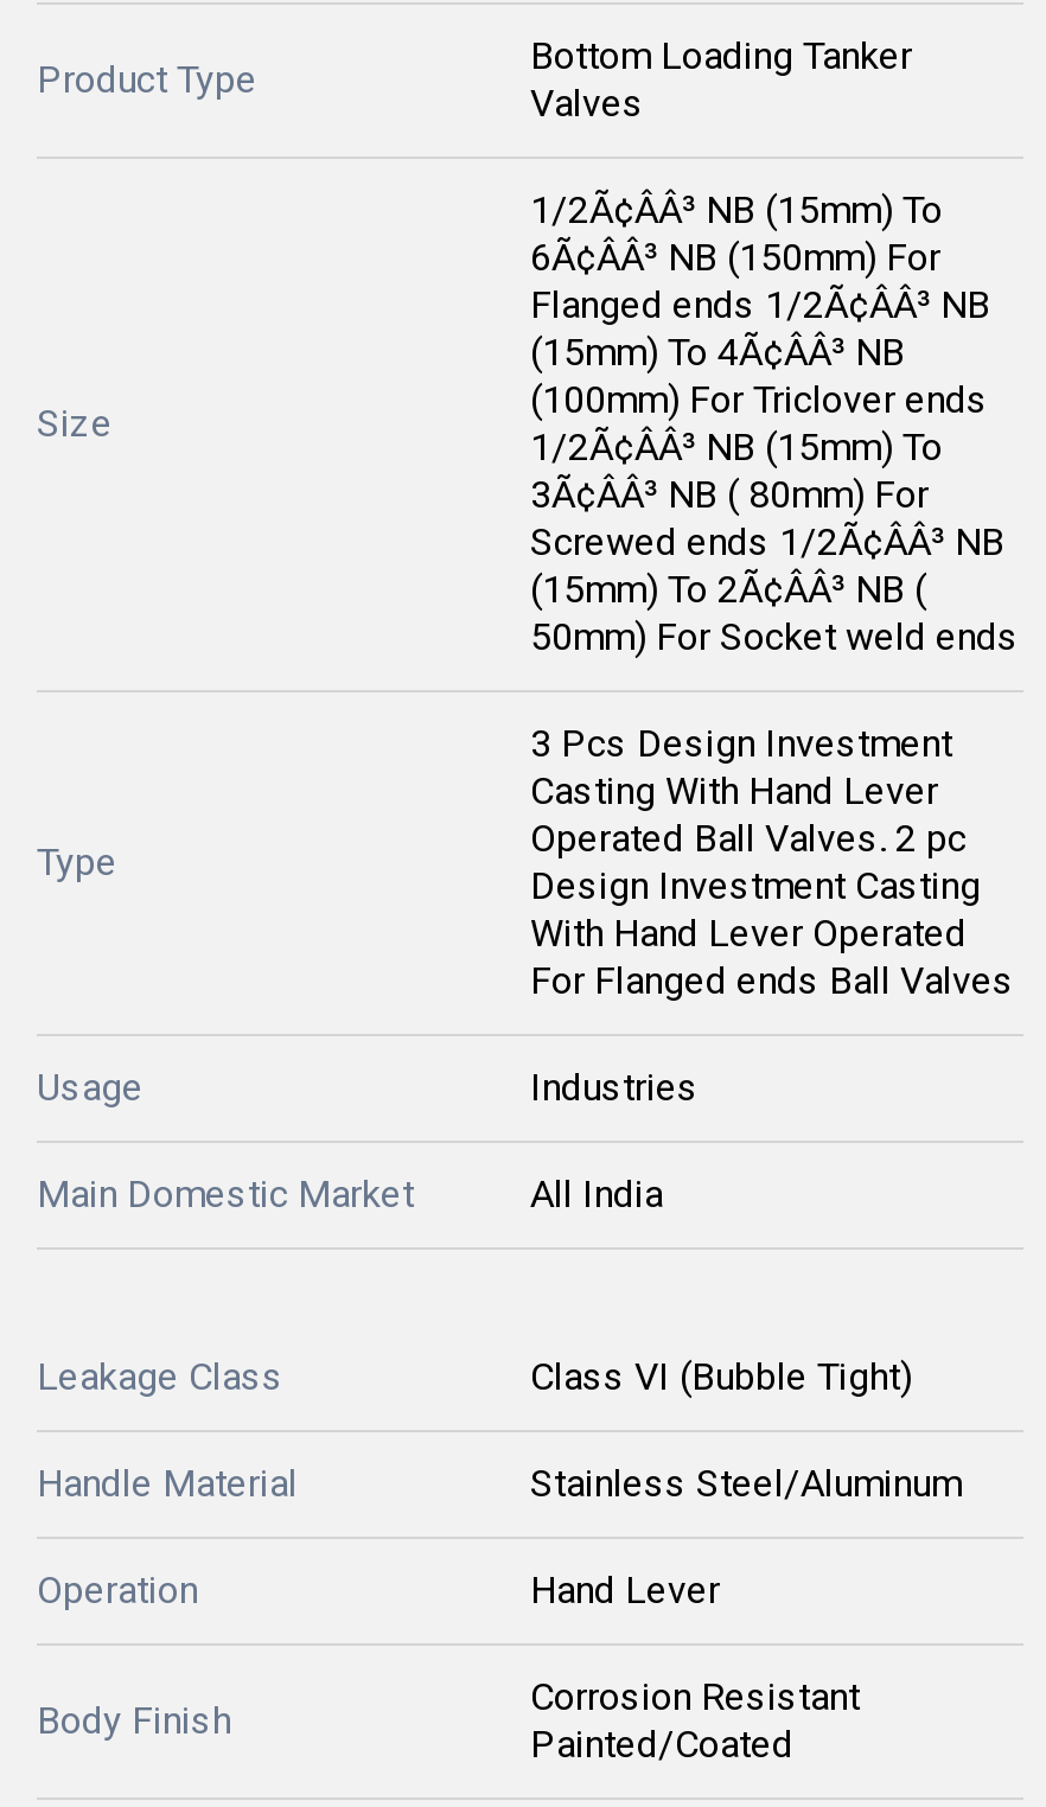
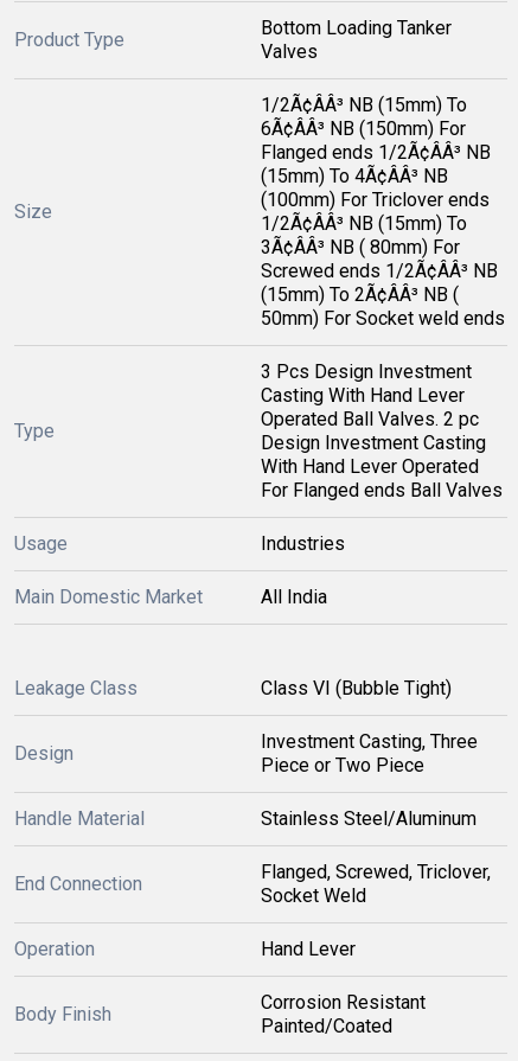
+ Design

+ Investment Casting, Three
+ Piece or Two Piece

+ End Connection

+ Flanged, Screwed, Triclover,
+ Socket Weld
